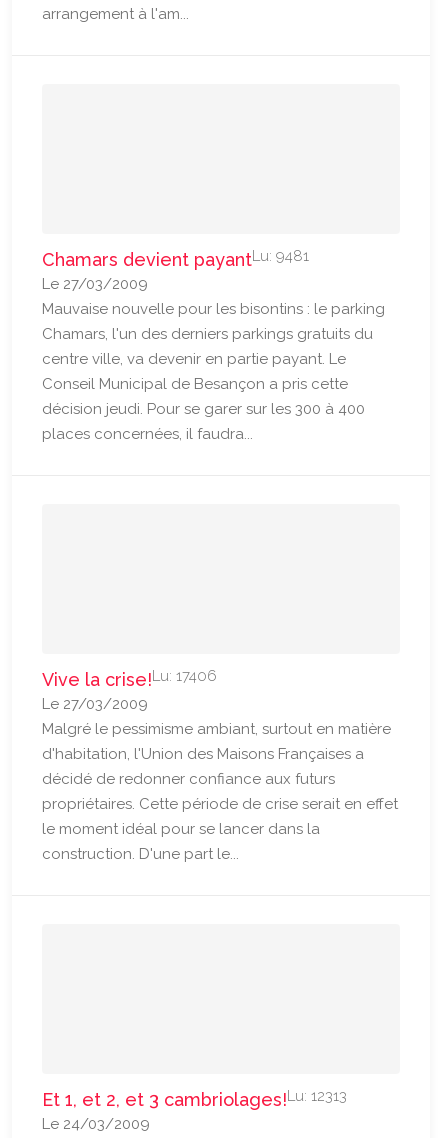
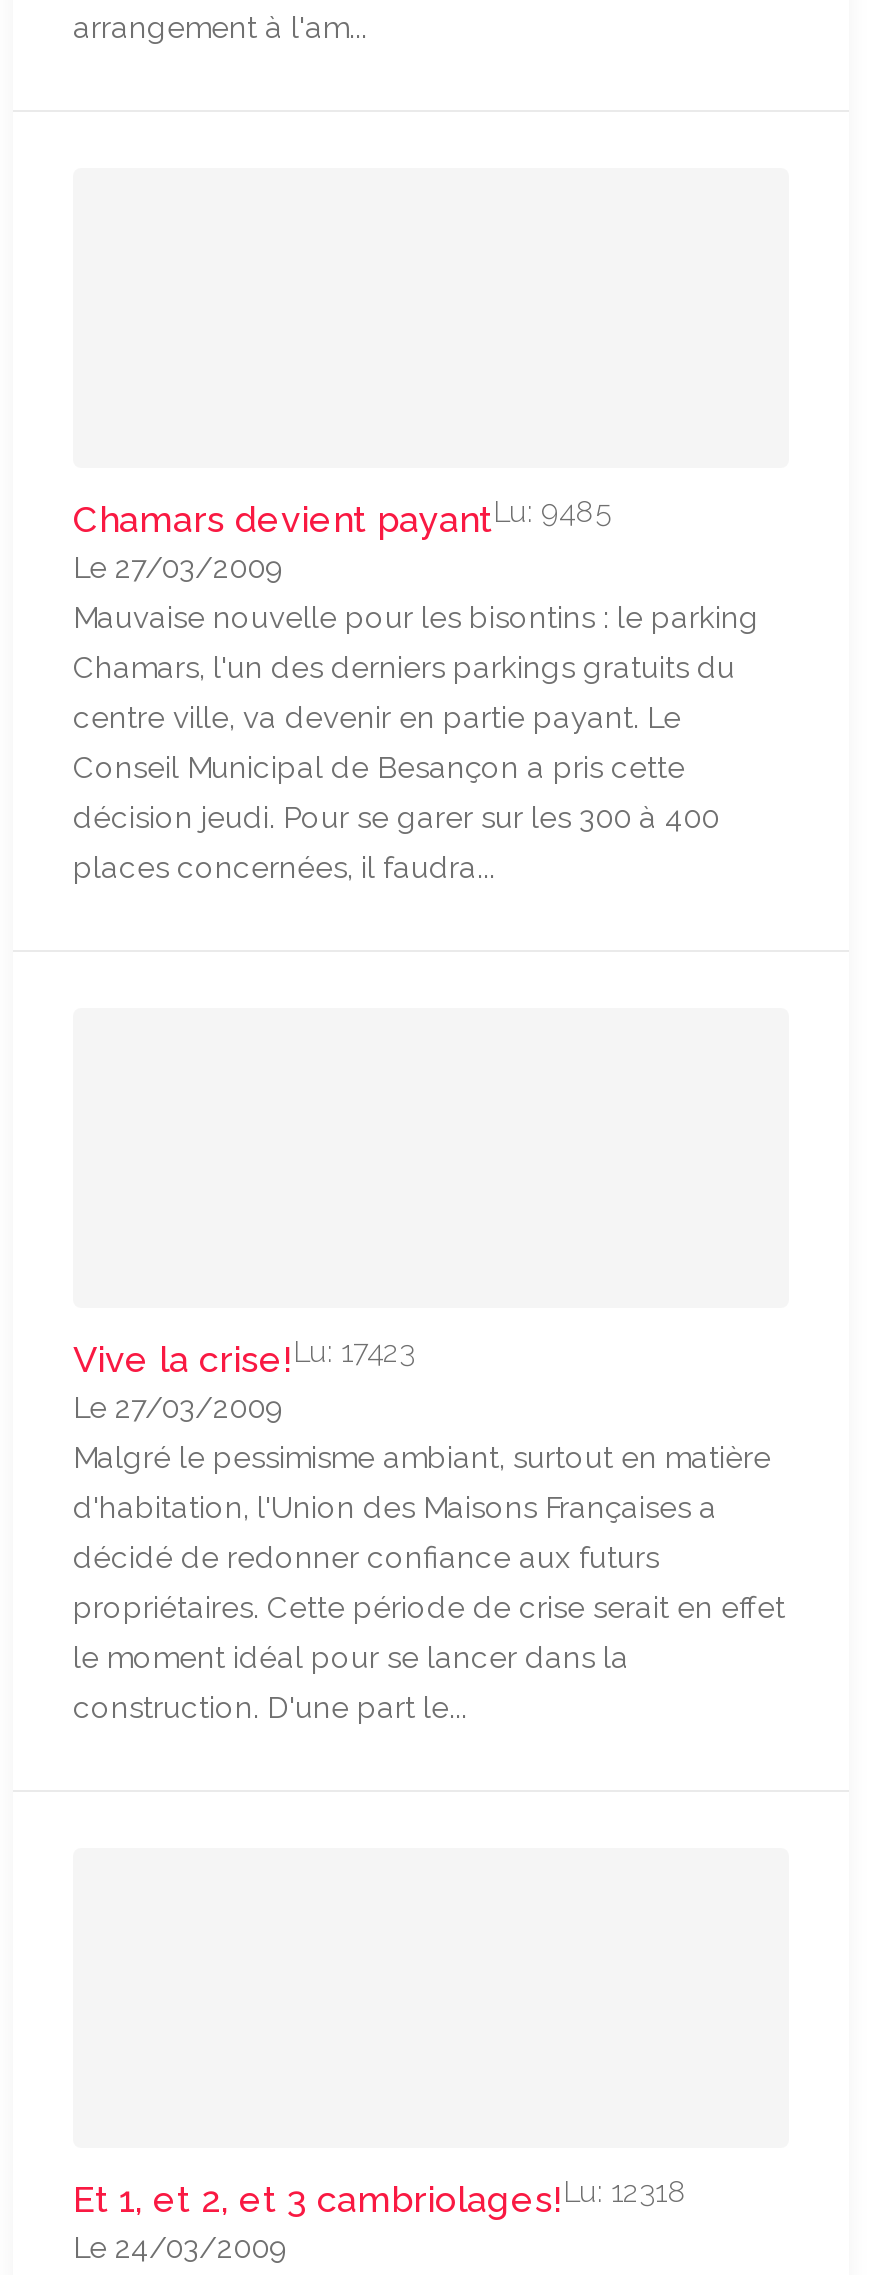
- Chamars devient payantLu: 9481
+ Chamars devient payantLu: 9485

- Vive la crise!Lu: 17406
+ Vive la crise!Lu: 17423

- Et 1, et 2, et 3 cambriolages!Lu: 12313
+ Et 1, et 2, et 3 cambriolages!Lu: 12318
